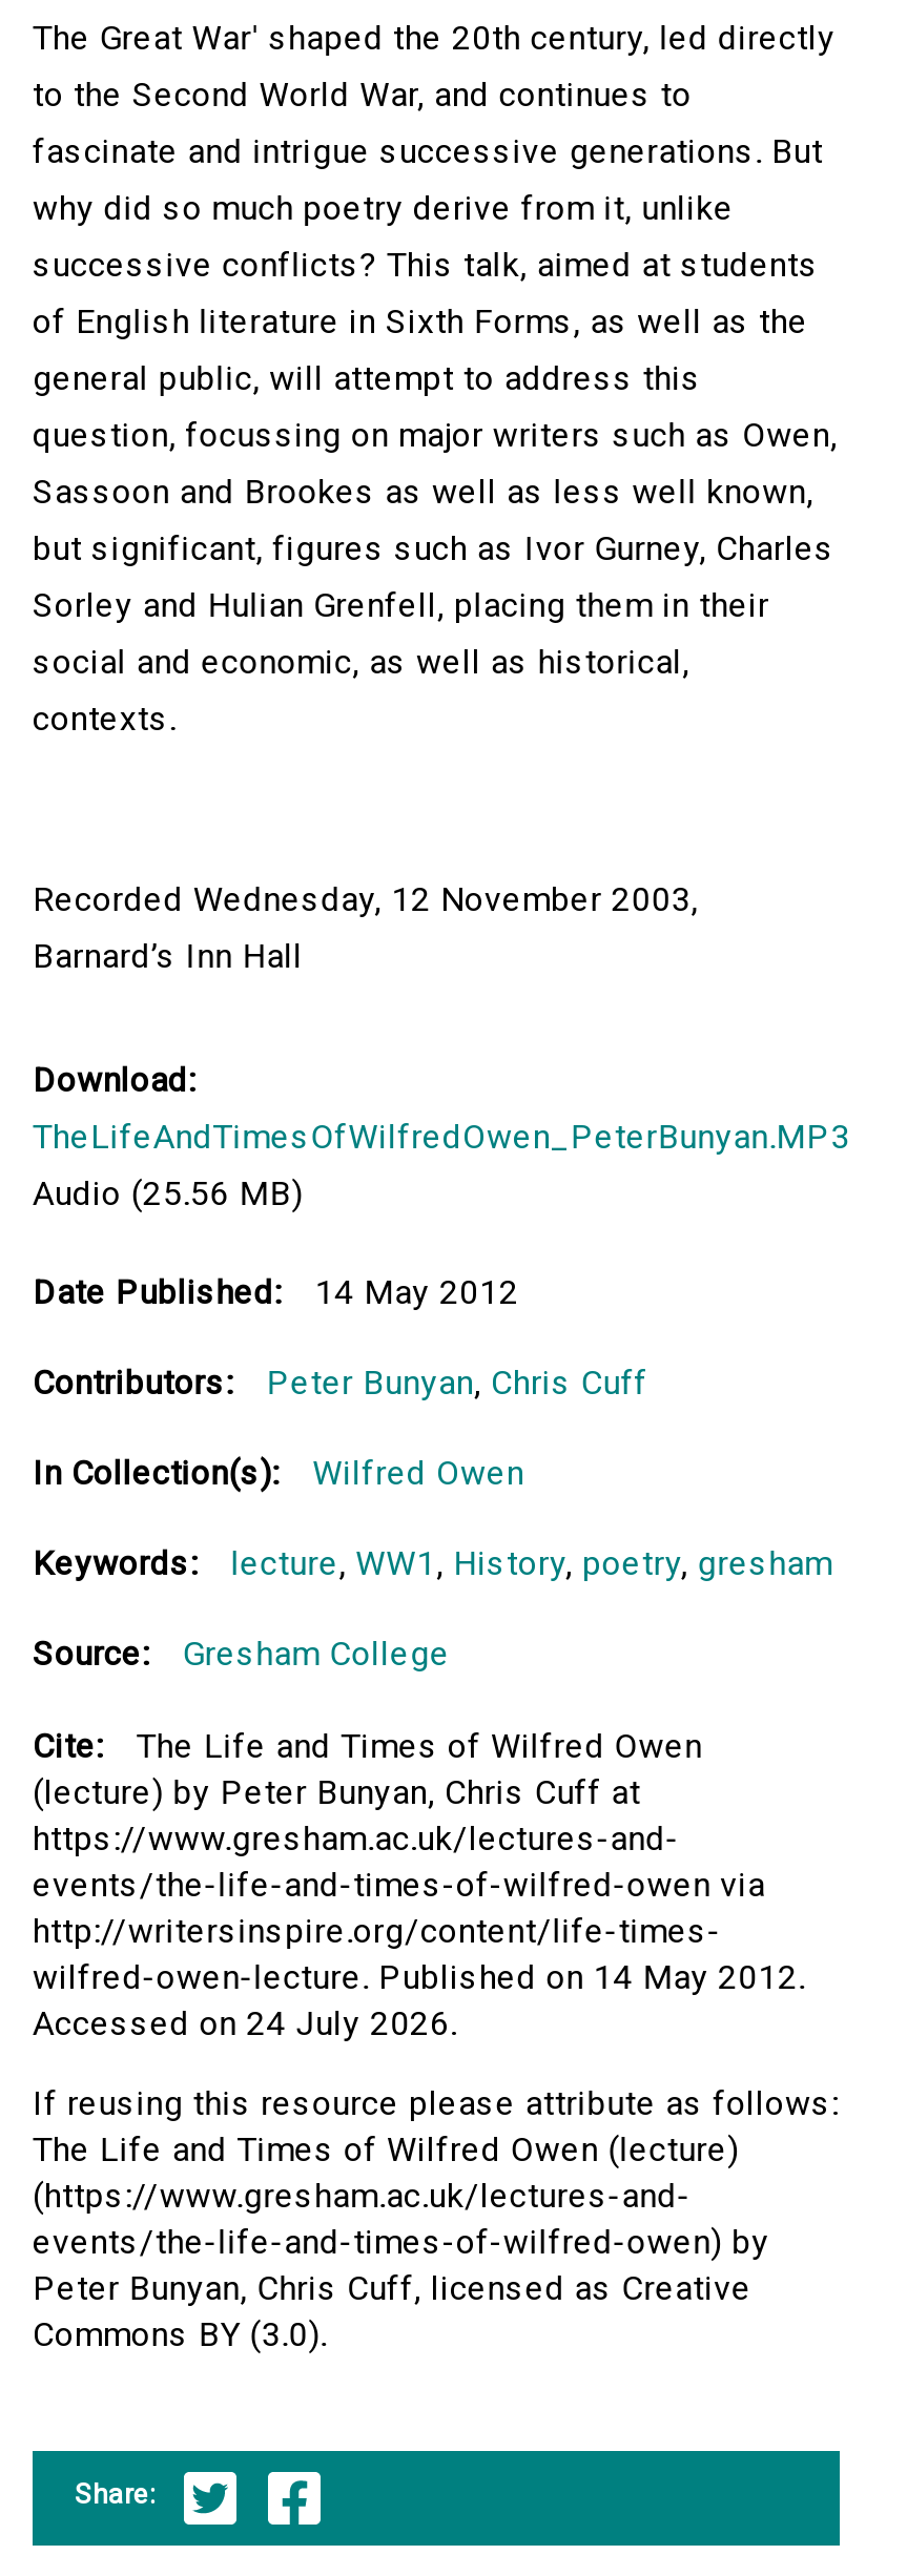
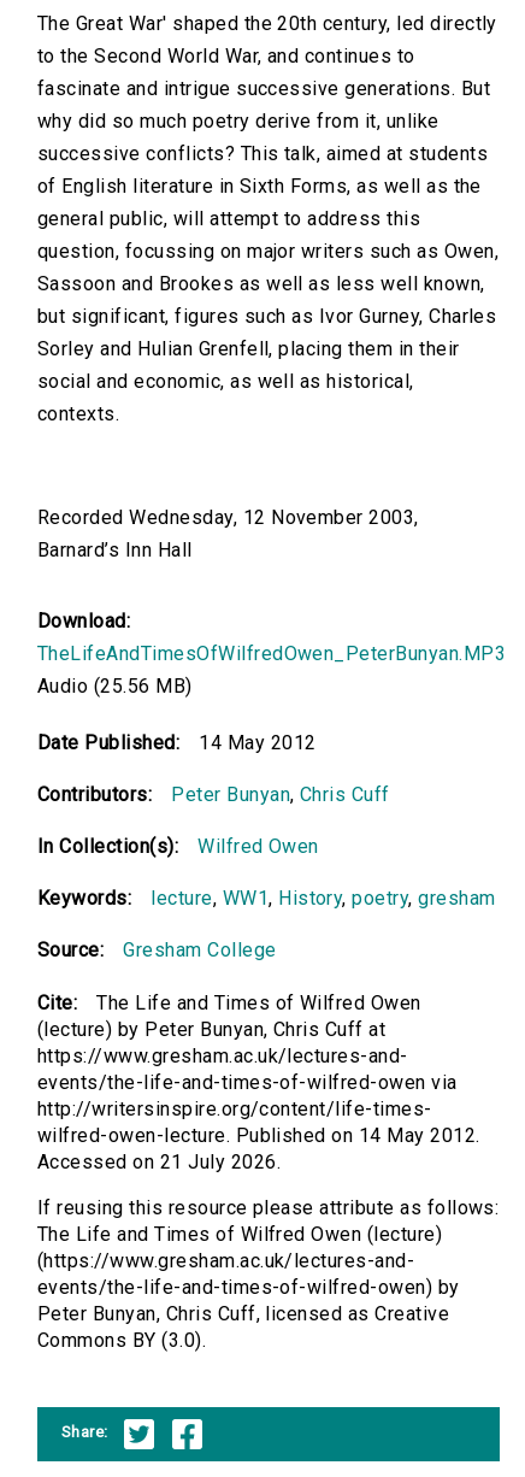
- Accessed on 24 July 2026.
+ Accessed on 21 July 2026.
